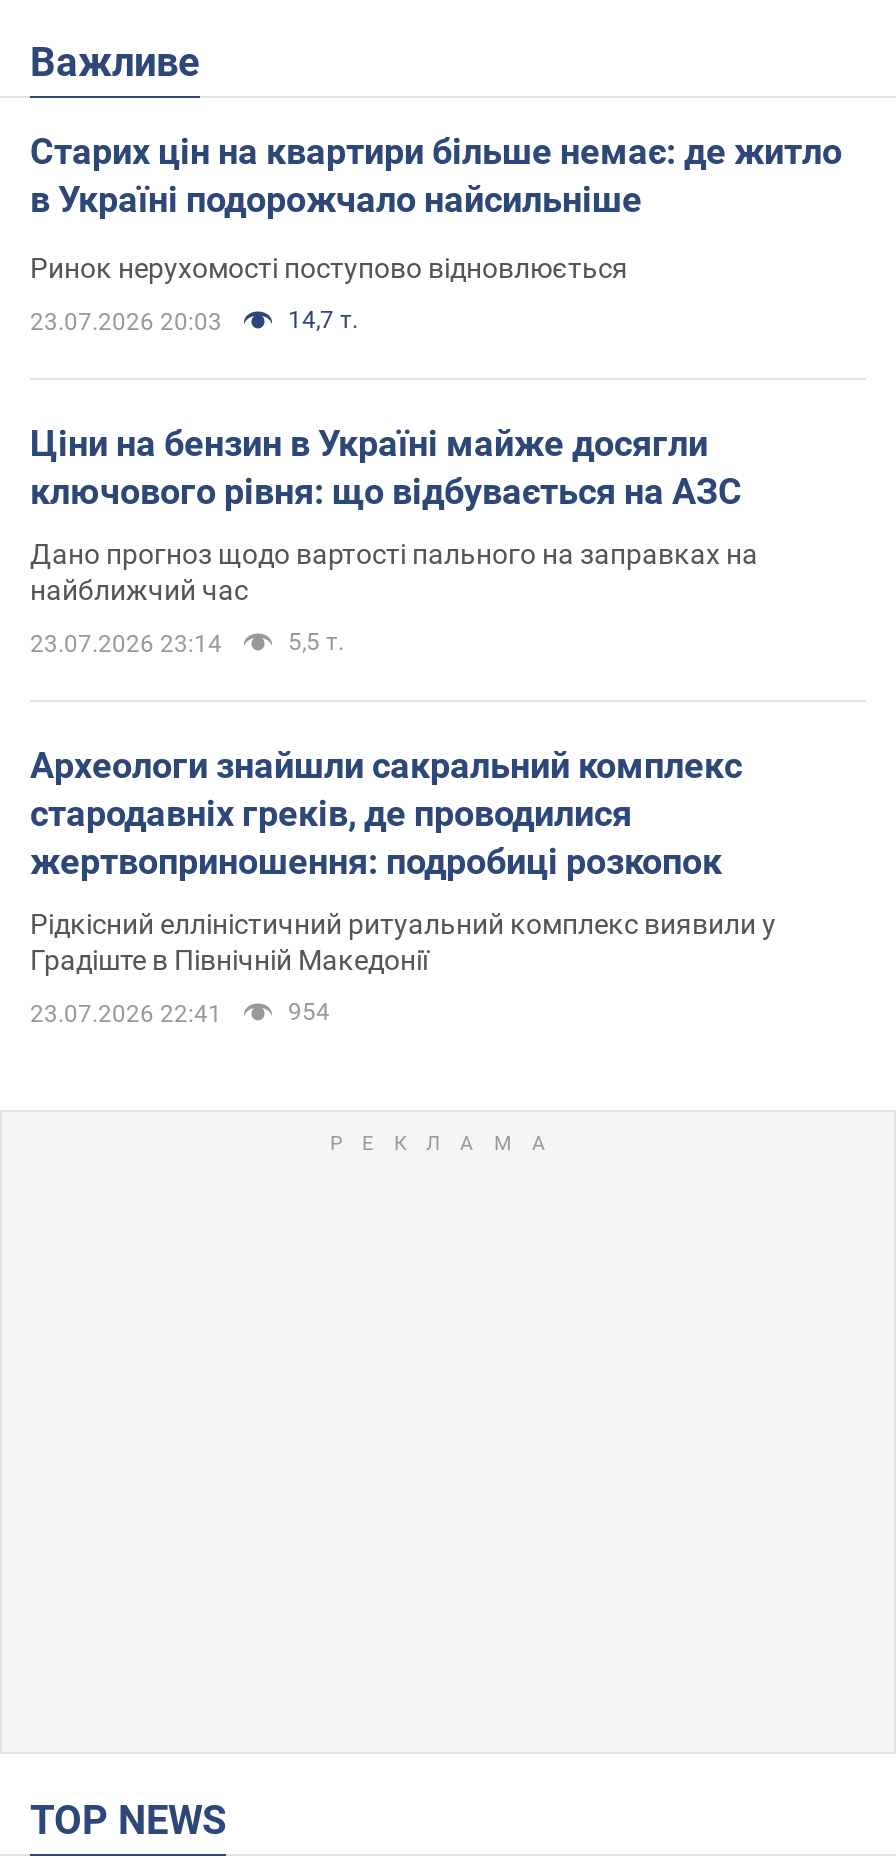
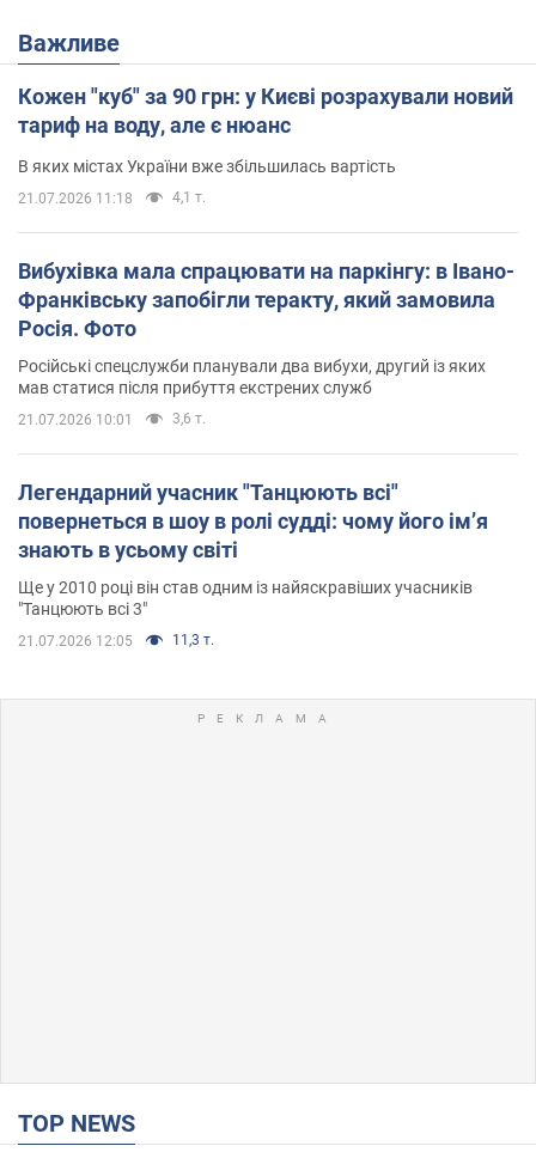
- Старих цін на квартири більше немає: де житло
- в Україні подорожчало найсильніше
+ Кожен "куб" за 90 грн: у Києві розрахували новий
+ тариф на воду, але є нюанс

- Ринок нерухомості поступово відновлюється
+ В яких містах України вже збільшилась вартість

- 23.07.2026 20:03
- 14,7 т.
+ 21.07.2026 11:18
+ 4,1 т.

- Ціни на бензин в Україні майже досягли
- ключового рівня: що відбувається на АЗС
+ Вибухівка мала спрацювати на паркінгу: в Івано-
+ Франківську запобігли теракту, який замовила
+ Росія. Фото

- Дано прогноз щодо вартості пального на заправках на
- найближчий час
+ Російські спецслужби планували два вибухи, другий із яких
+ мав статися після прибуття екстрених служб

- 23.07.2026 23:14
- 5,5 т.
+ 21.07.2026 10:01
+ 3,6 т.

- Археологи знайшли сакральний комплекс
- стародавніх греків, де проводилися
- жертвоприношення: подробиці розкопок
+ Легендарний учасник "Танцюють всі"
+ повернеться в шоу в ролі судді: чому його імʼя
+ знають в усьому світі

- Рідкісний елліністичний ритуальний комплекс виявили у
- Градіште в Північній Македонії
+ Ще у 2010 році він став одним із найяскравіших учасників
+ "Танцюють всі 3"

- 23.07.2026 22:41
- 954
+ 21.07.2026 12:05
+ 11,3 т.
